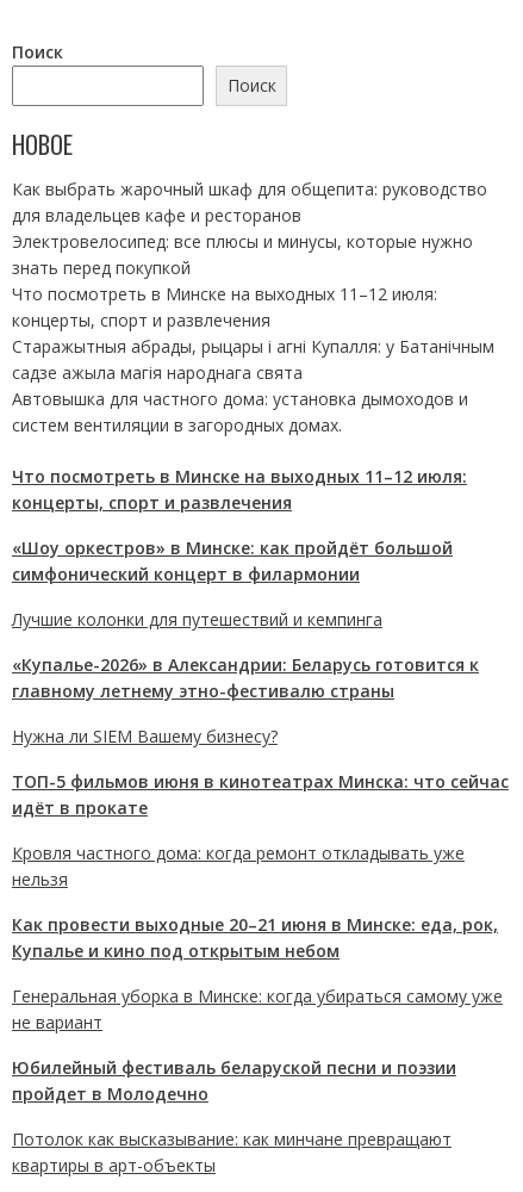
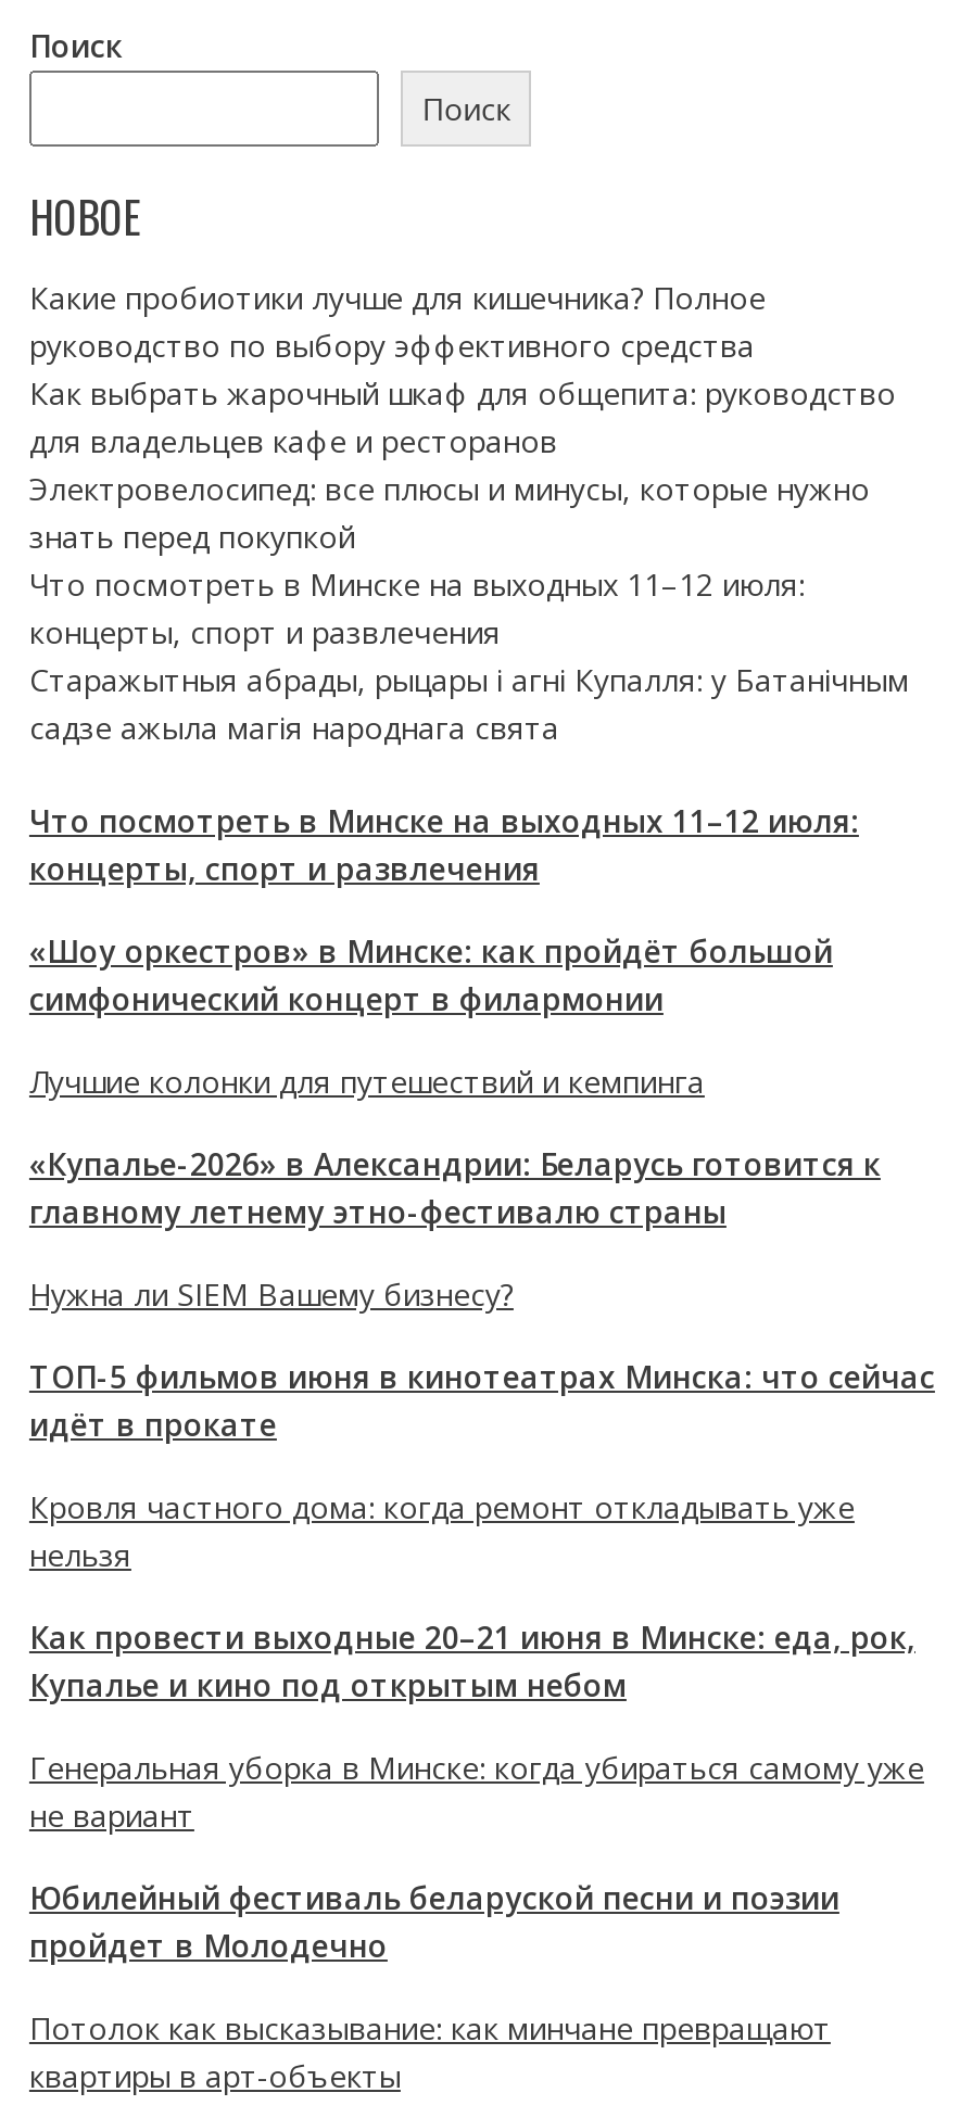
+ Какие пробиотики лучше для кишечника? Полное
+ руководство по выбору эффективного средства

moved down: Как выбрать жарочный шкаф для общепита: руководство | для владельцев кафе и ресторанов | Электровелосипед: все плюсы и минусы, которые нужно | знать перед покупкой | Что посмотреть в Минске на выходных 11–12 июля: | концерты, спорт и развлечения | Старажытныя абрады, рыцары і агні Купалля: у Батанічным | садзе ажыла магія народнага свята

- Автовышка для частного дома: установка дымоходов и
- систем вентиляции в загородных домах.
